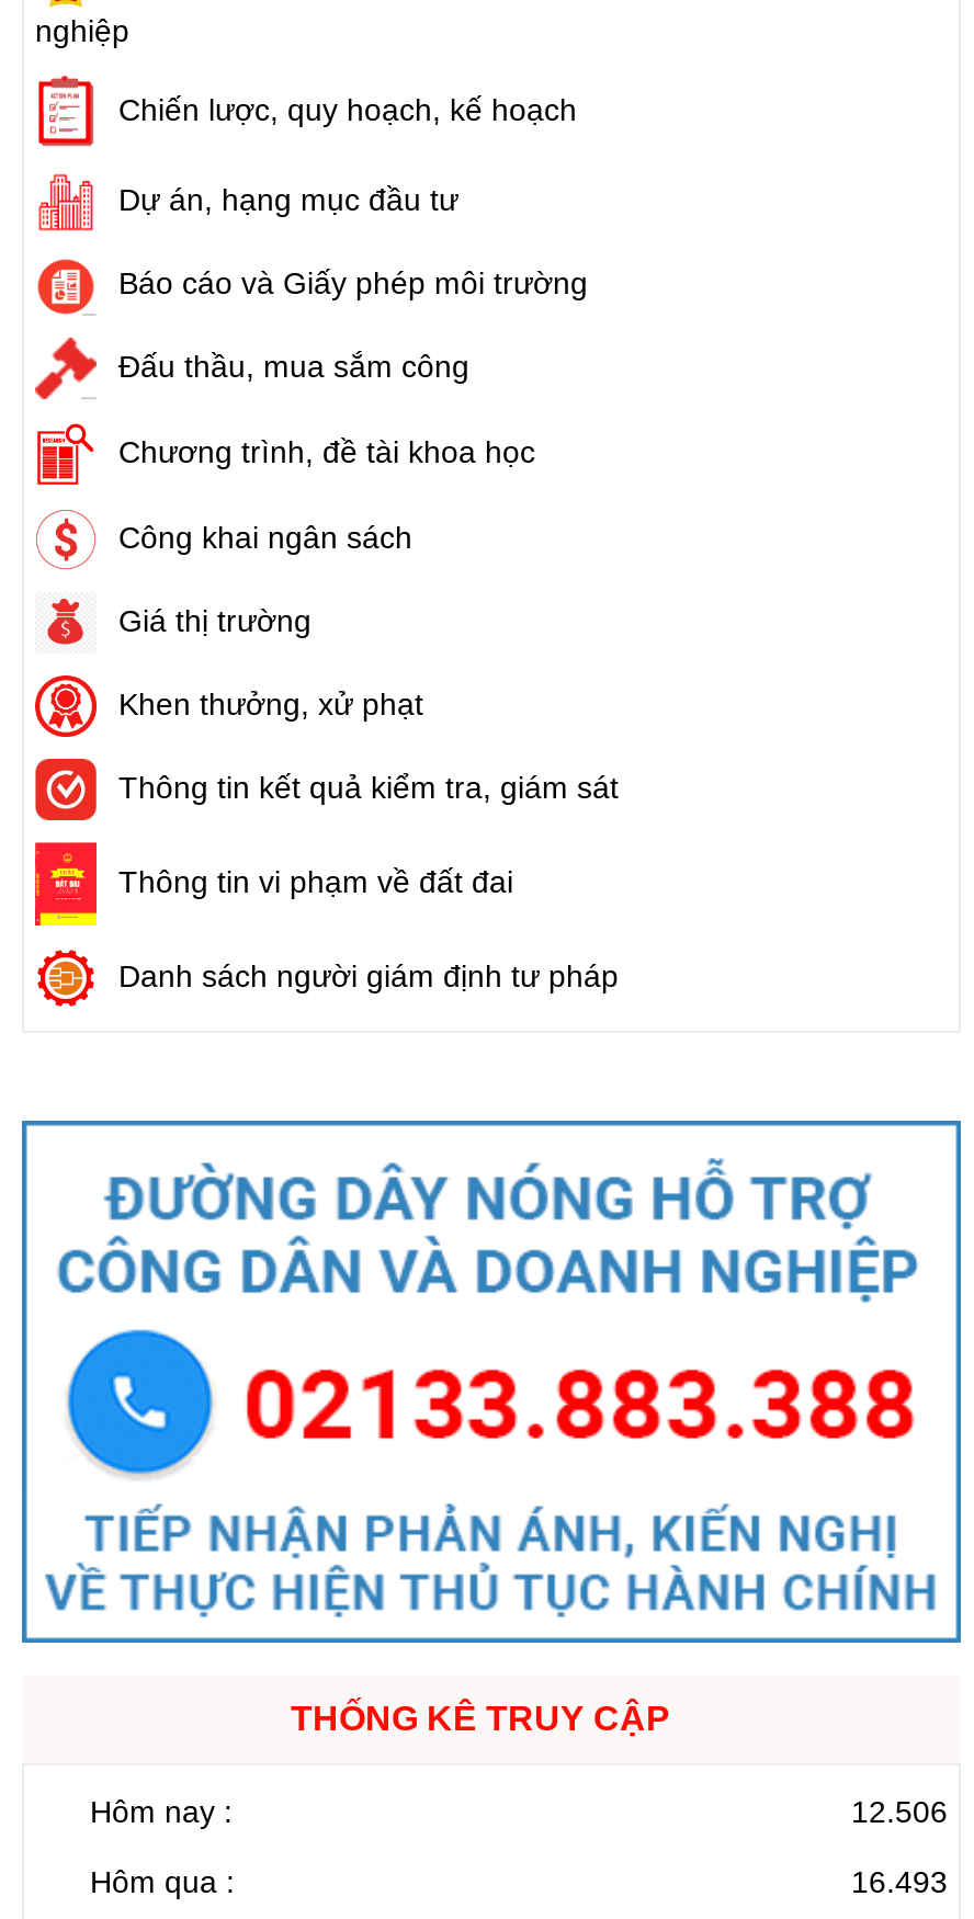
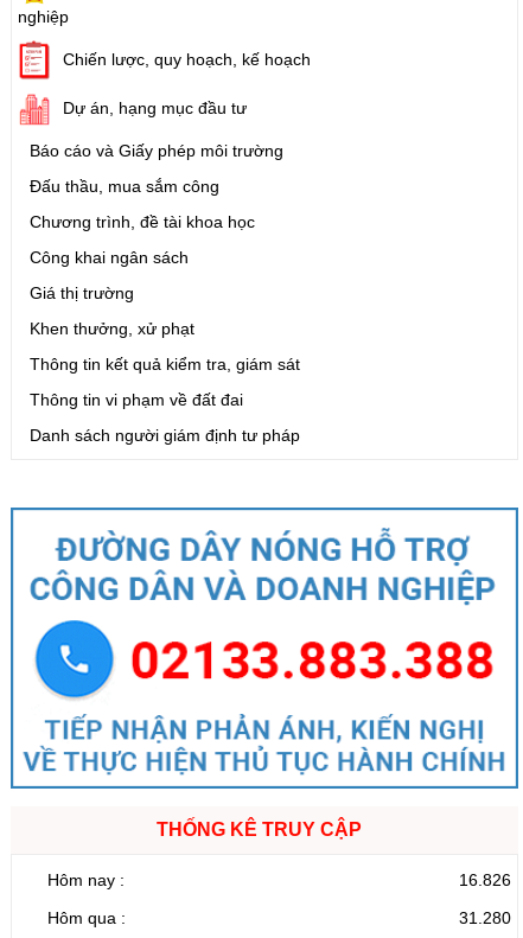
- 12.506
+ 16.826

- 16.493
+ 31.280
